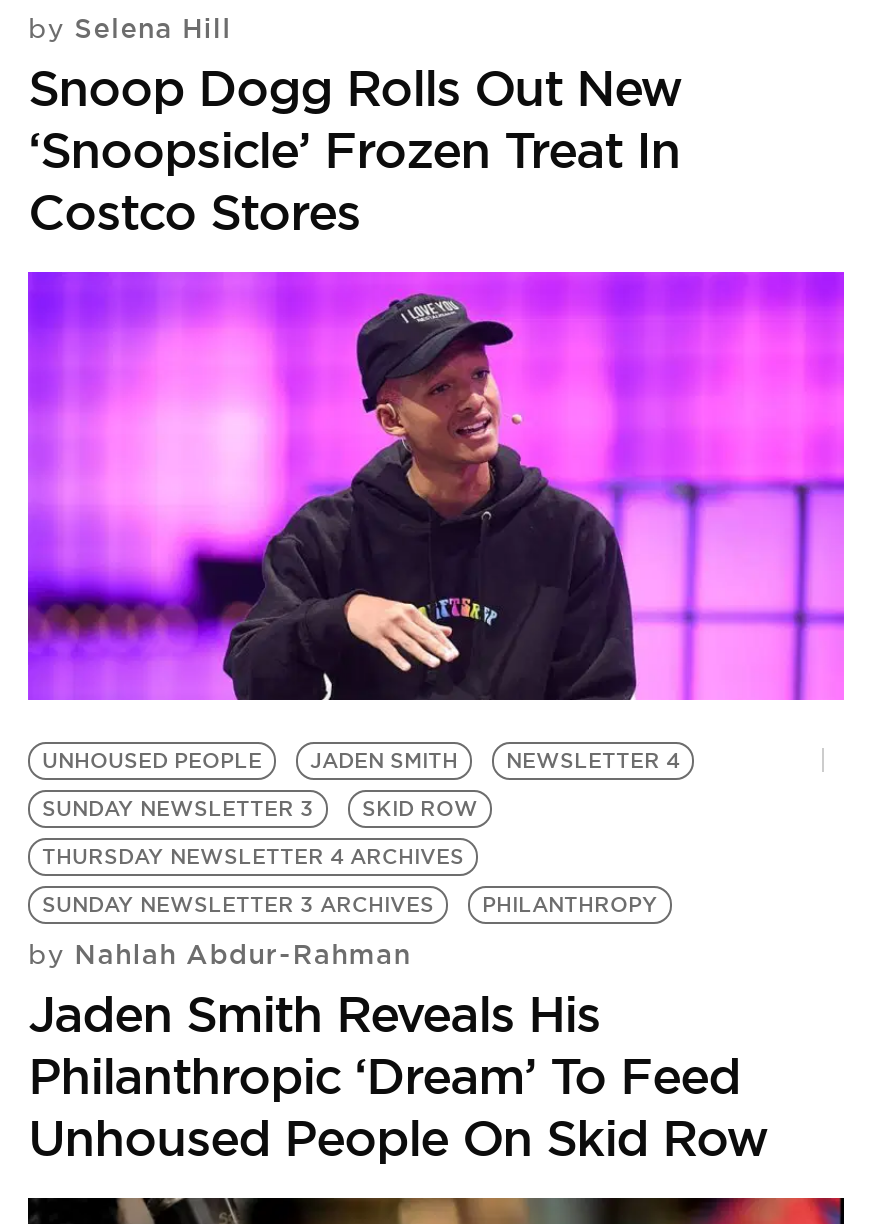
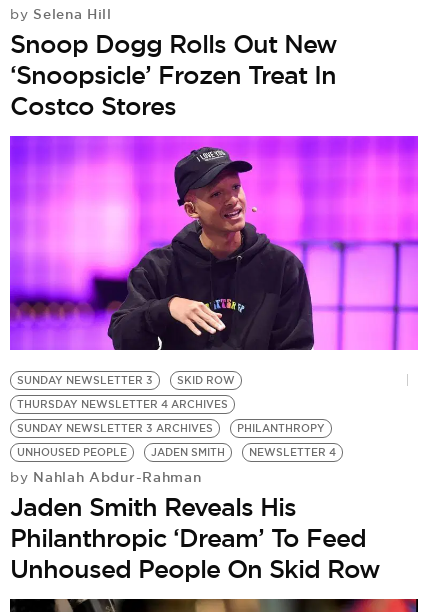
moved down: UNHOUSED PEOPLE | JADEN SMITH | NEWSLETTER 4

moved up: SUNDAY NEWSLETTER 3 | SKID ROW | THURSDAY NEWSLETTER 4 ARCHIVES | SUNDAY NEWSLETTER 3 ARCHIVES | PHILANTHROPY
